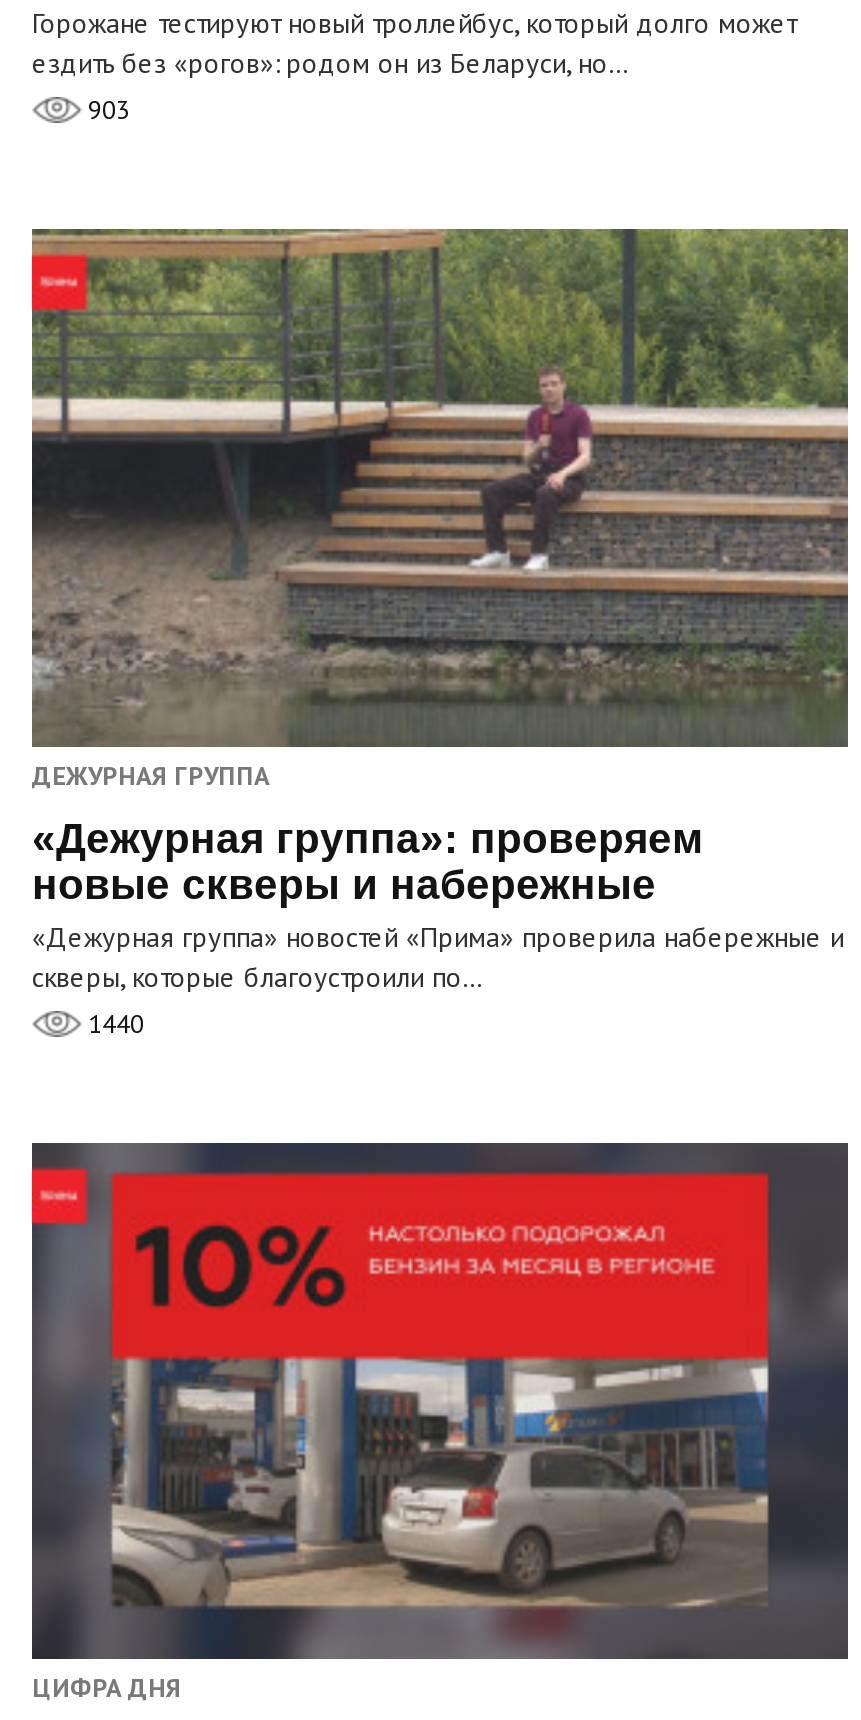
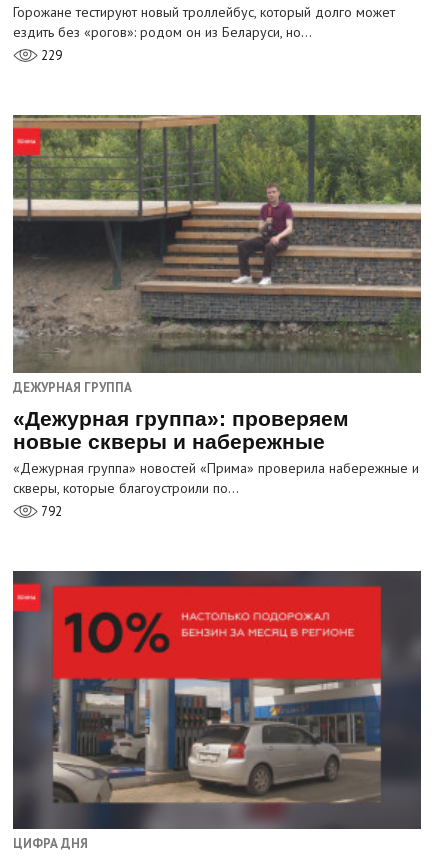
- 903
+ 229

- 1440
+ 792
